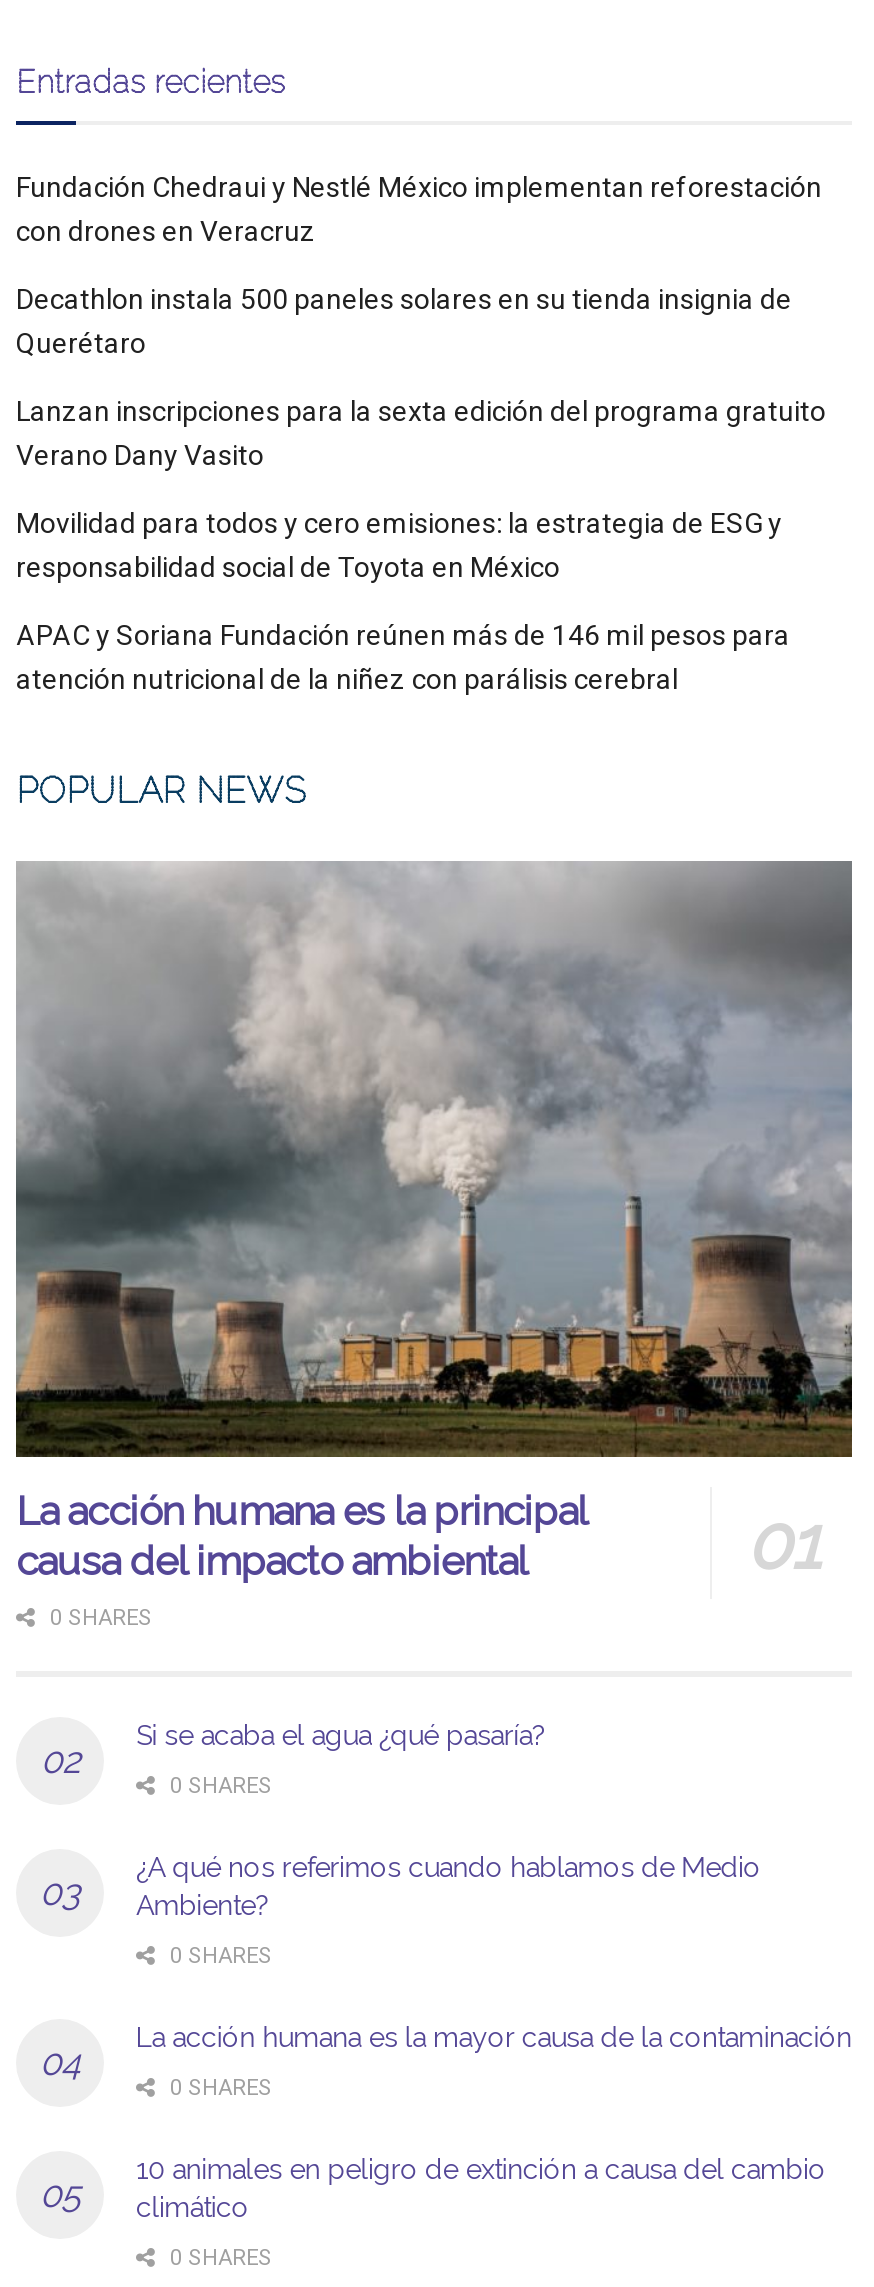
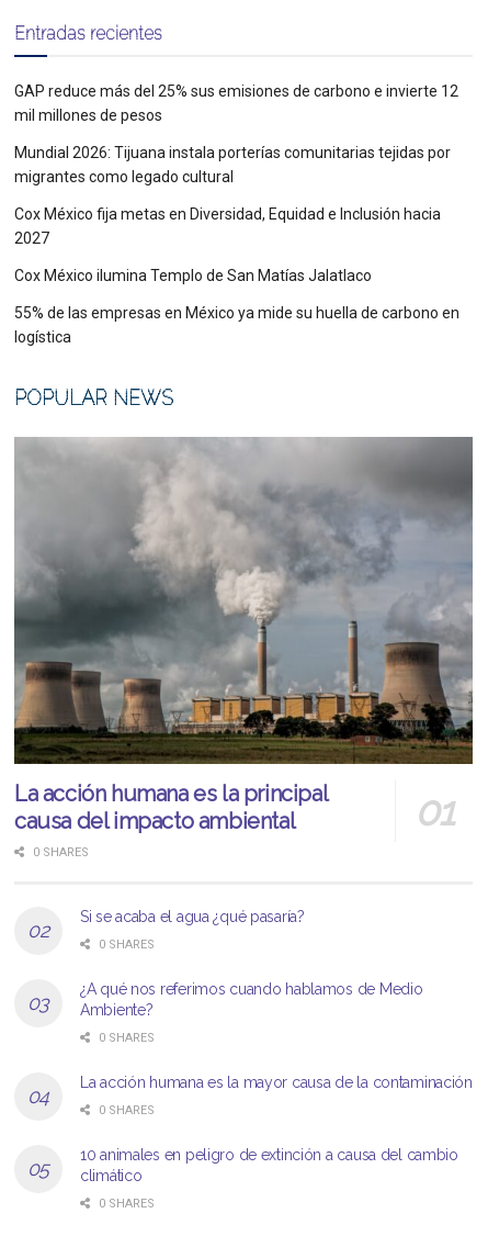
- Fundación Chedraui y Nestlé México implementan reforestación
- con drones en Veracruz
+ GAP reduce más del 25% sus emisiones de carbono e invierte 12
+ mil millones de pesos

- Decathlon instala 500 paneles solares en su tienda insignia de
- Querétaro
+ Mundial 2026: Tijuana instala porterías comunitarias tejidas por
+ migrantes como legado cultural

- Lanzan inscripciones para la sexta edición del programa gratuito
- Verano Dany Vasito
+ Cox México fija metas en Diversidad, Equidad e Inclusión hacia
+ 2027

- Movilidad para todos y cero emisiones: la estrategia de ESG y
- responsabilidad social de Toyota en México
+ Cox México ilumina Templo de San Matías Jalatlaco

- APAC y Soriana Fundación reúnen más de 146 mil pesos para
- atención nutricional de la niñez con parálisis cerebral
+ 55% de las empresas en México ya mide su huella de carbono en
+ logística
